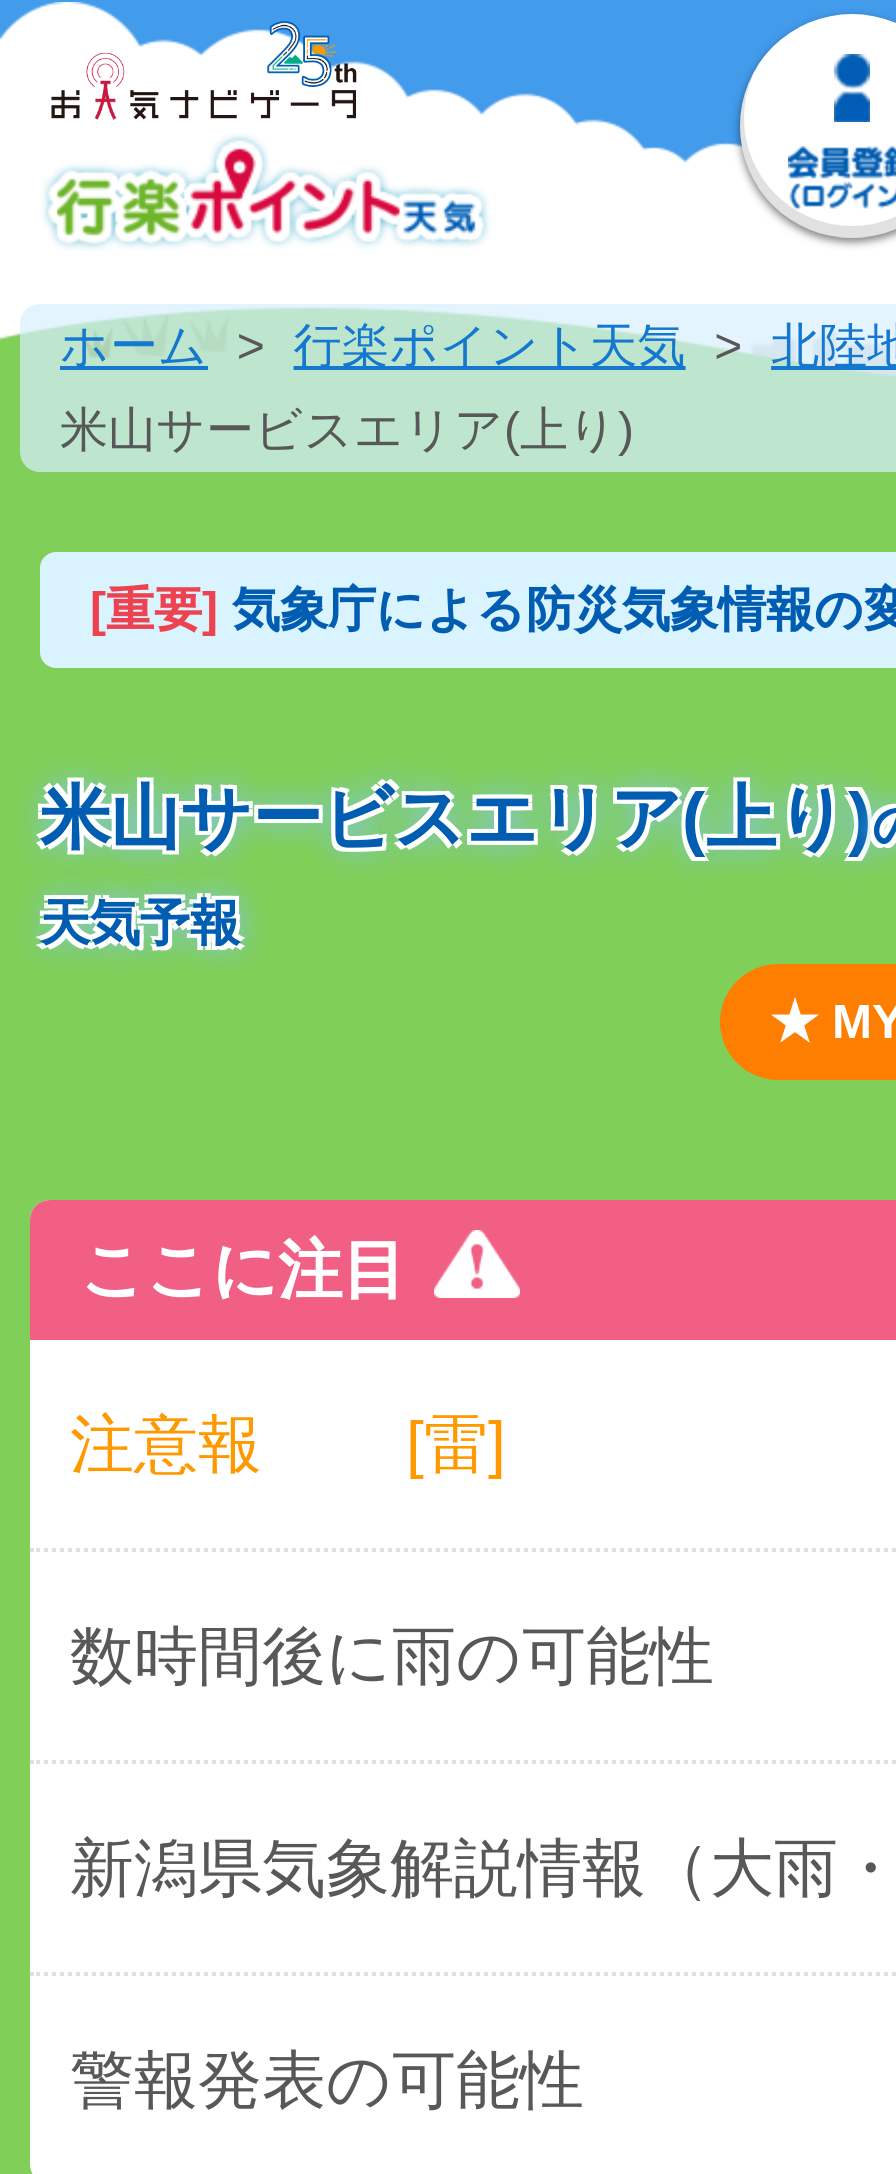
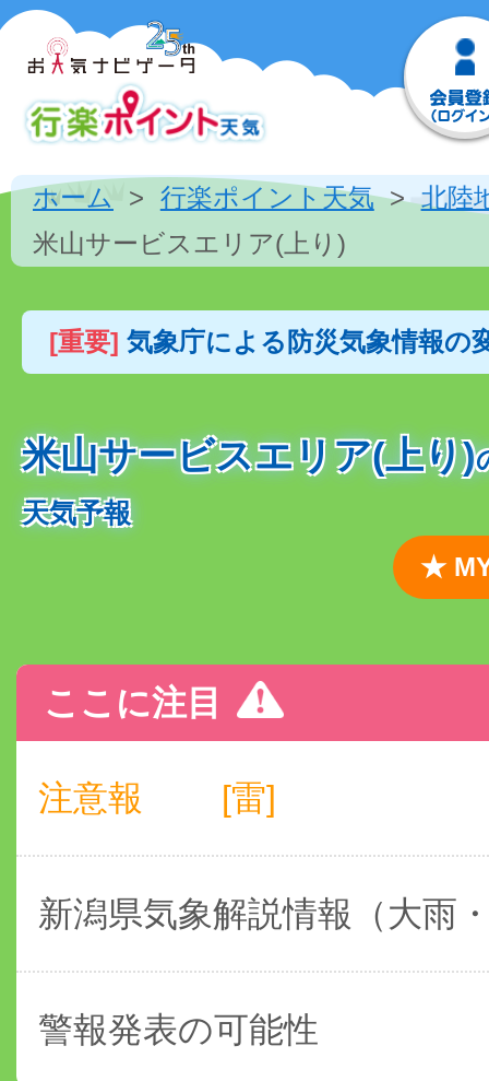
- 数時間後に雨の可能性
